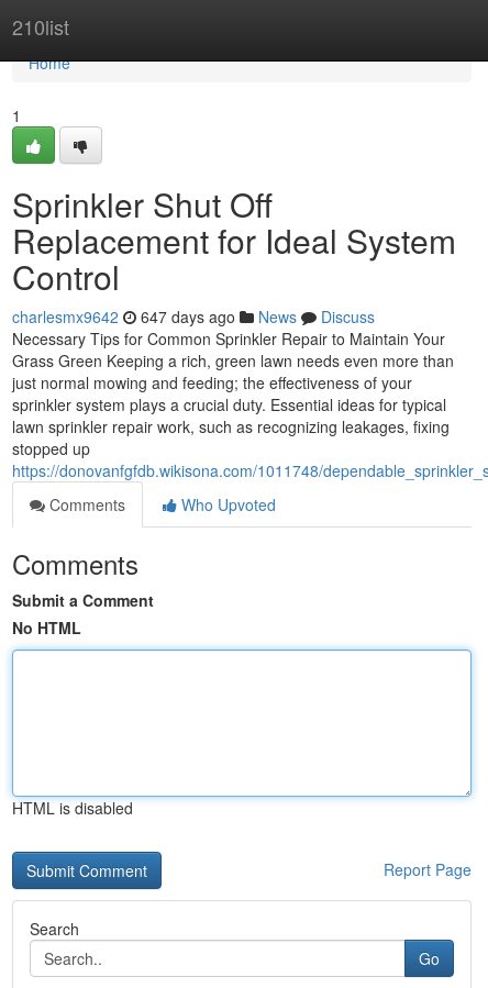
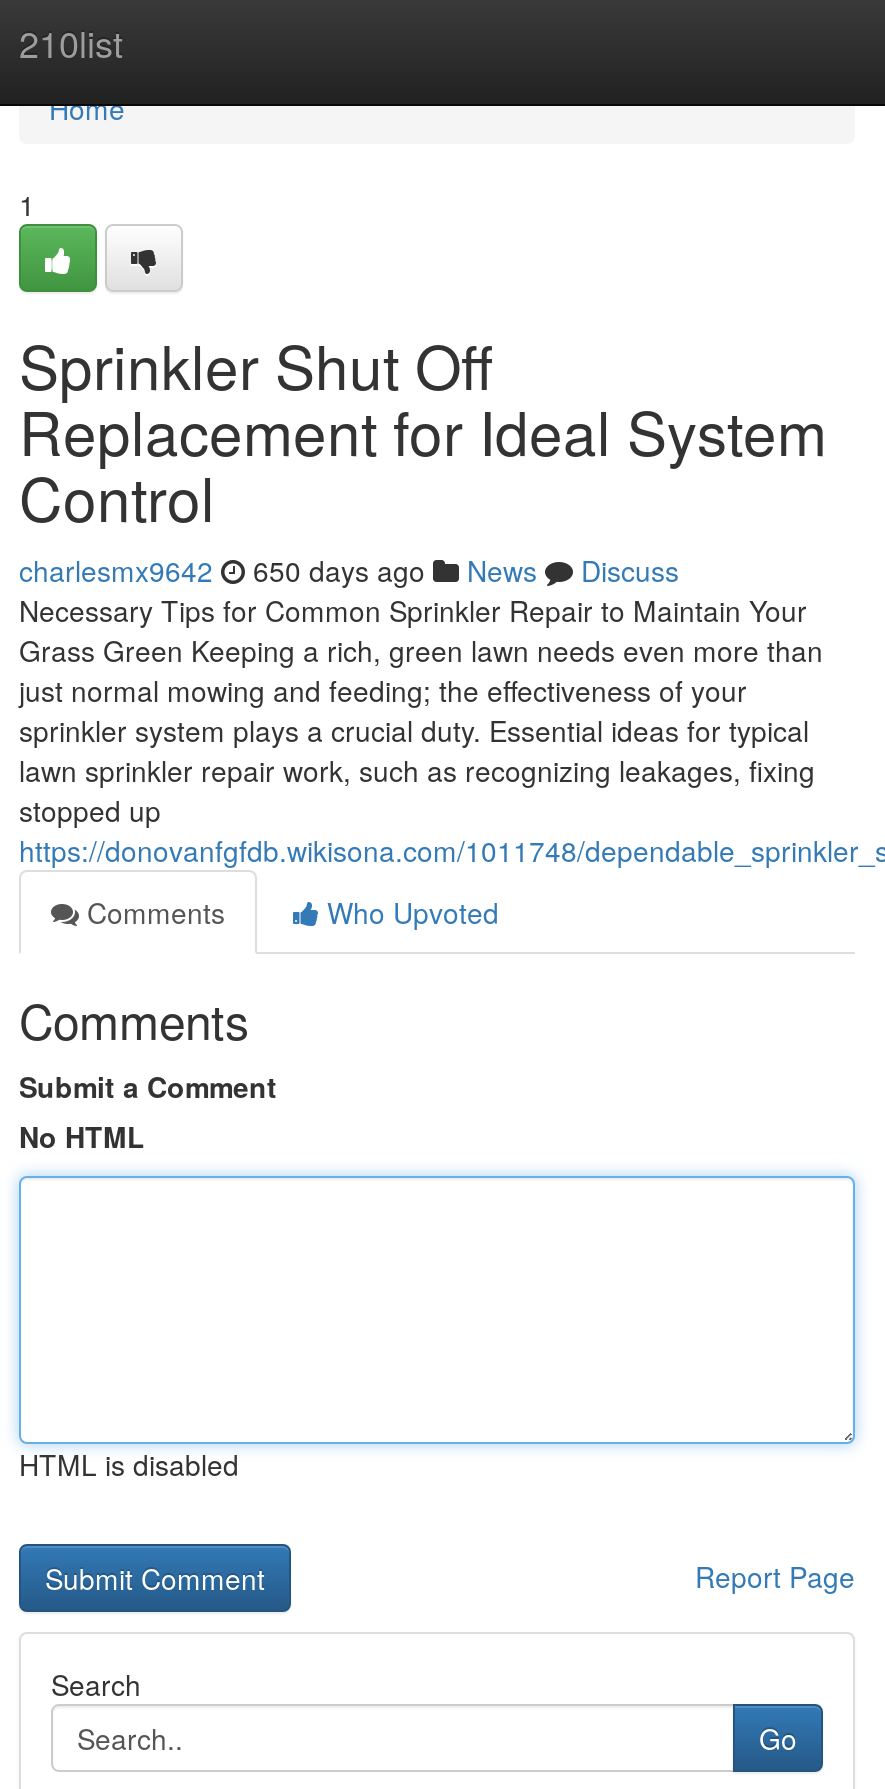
- charlesmx9642 647 days ago News Discuss
+ charlesmx9642 650 days ago News Discuss
